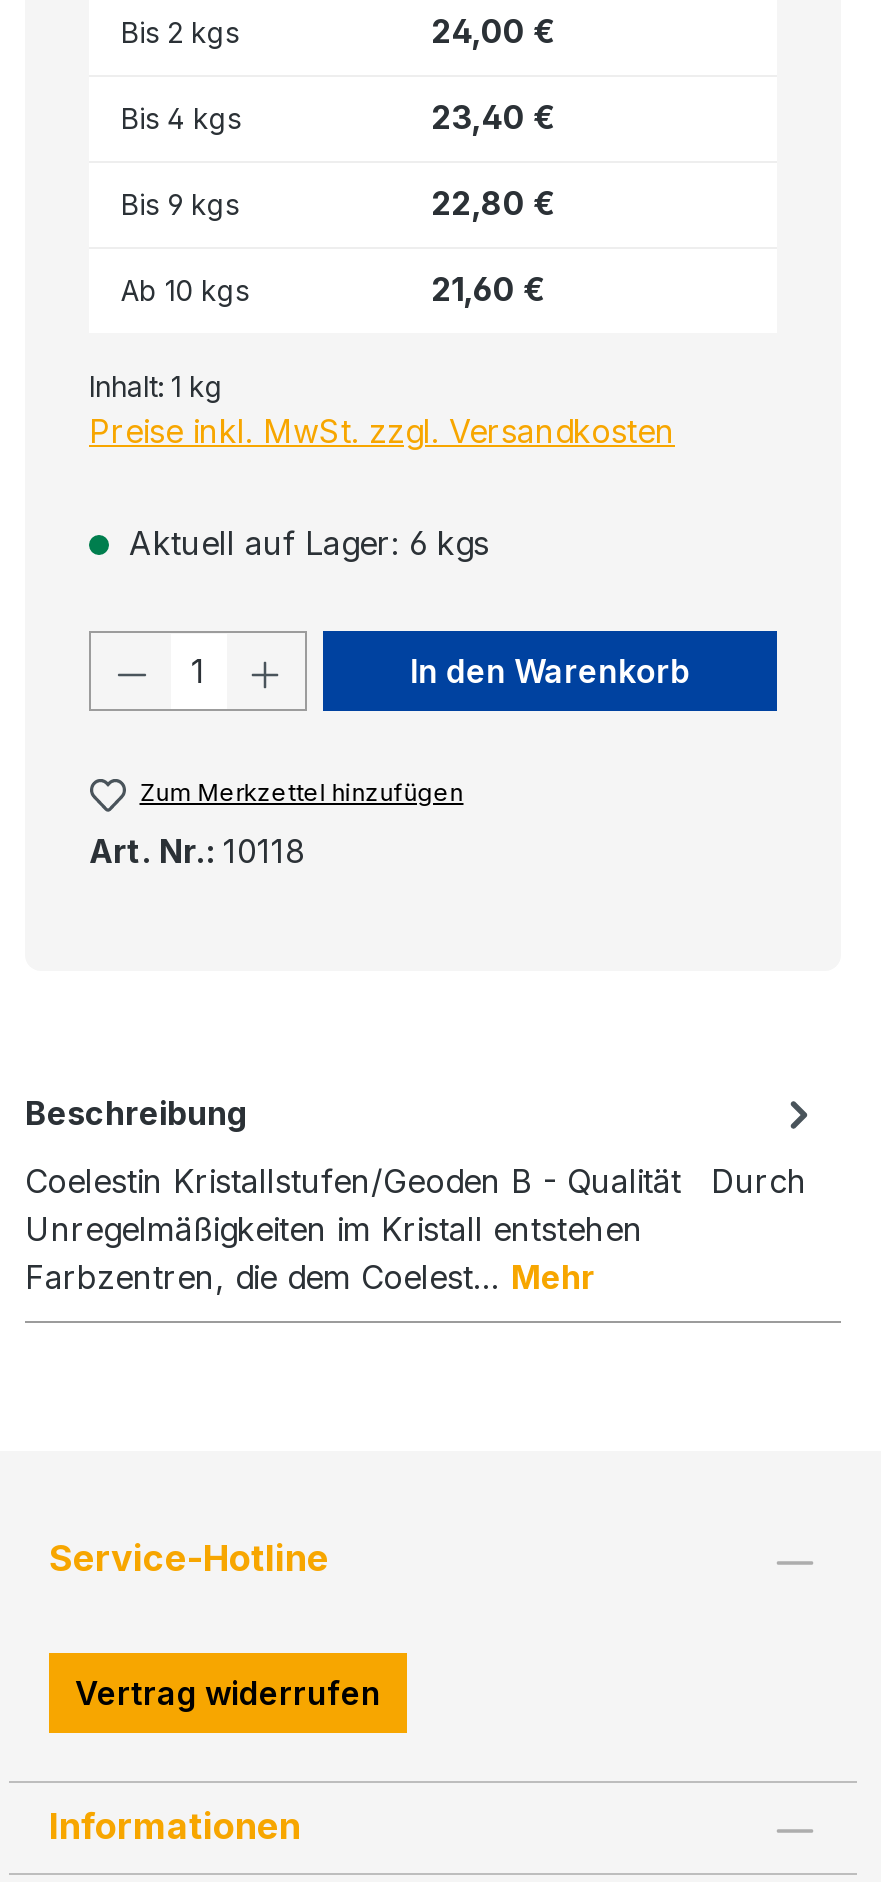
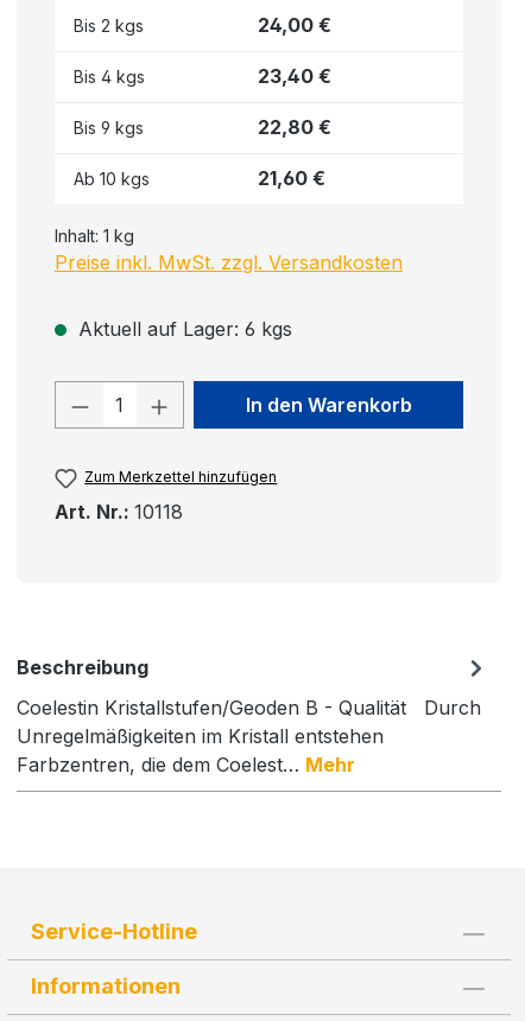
- Vertrag widerrufen
